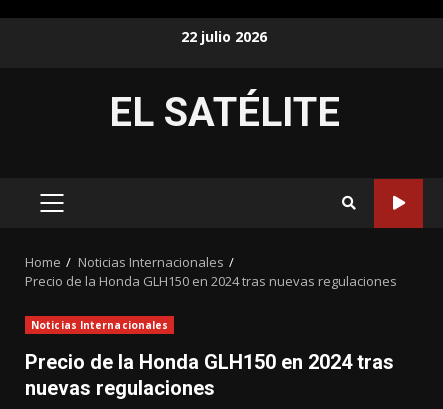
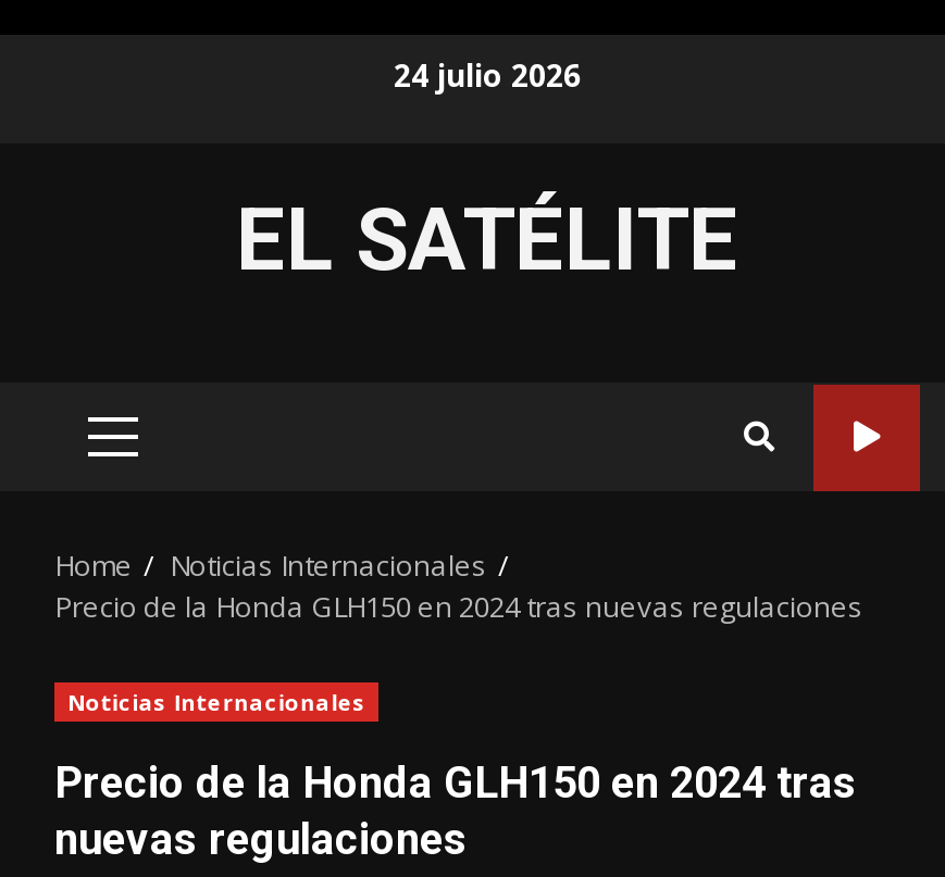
- 22 julio 2026
+ 24 julio 2026
